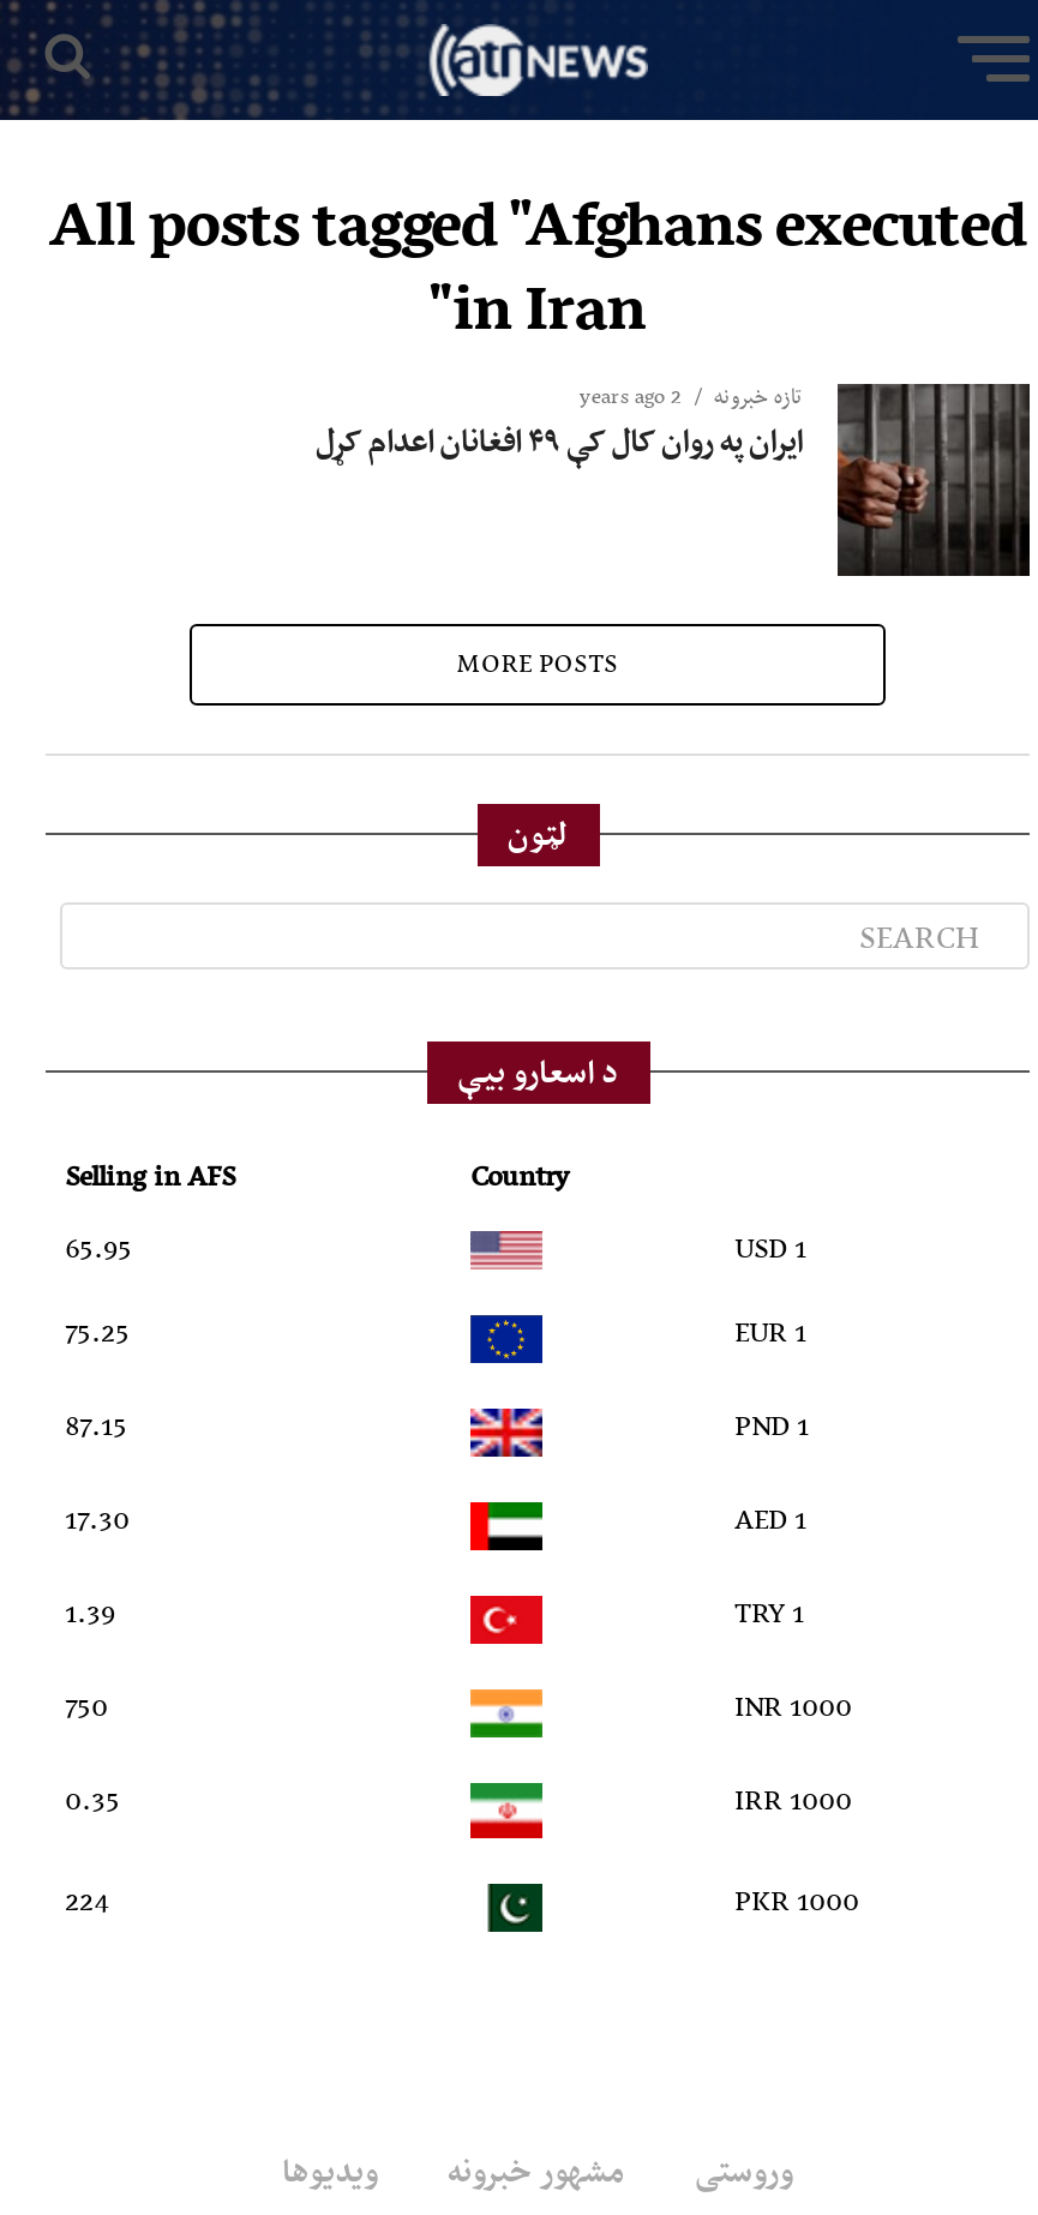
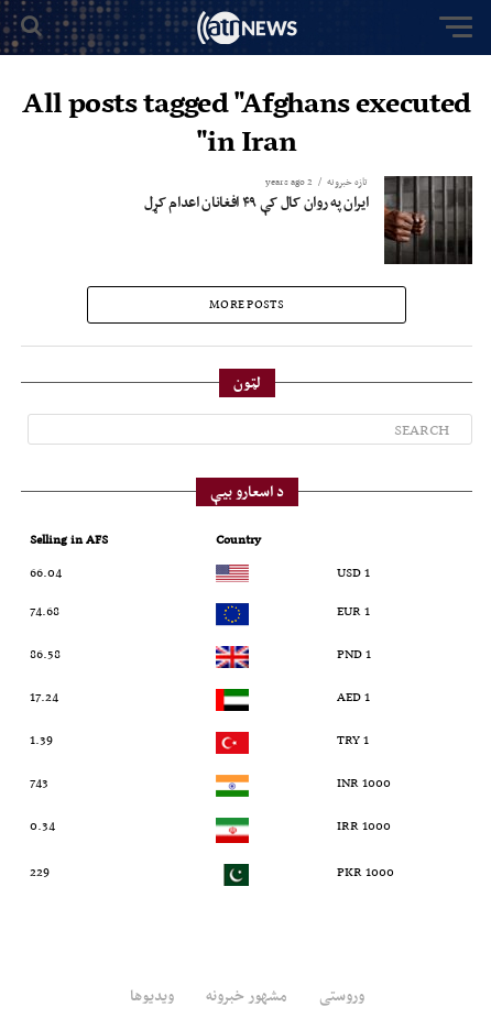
- 65.95
+ 66.04

- 75.25
+ 74.68

- 87.15
+ 86.58

- 17.30
+ 17.24

- 750
+ 743

- 0.35
+ 0.34

- 224
+ 229
